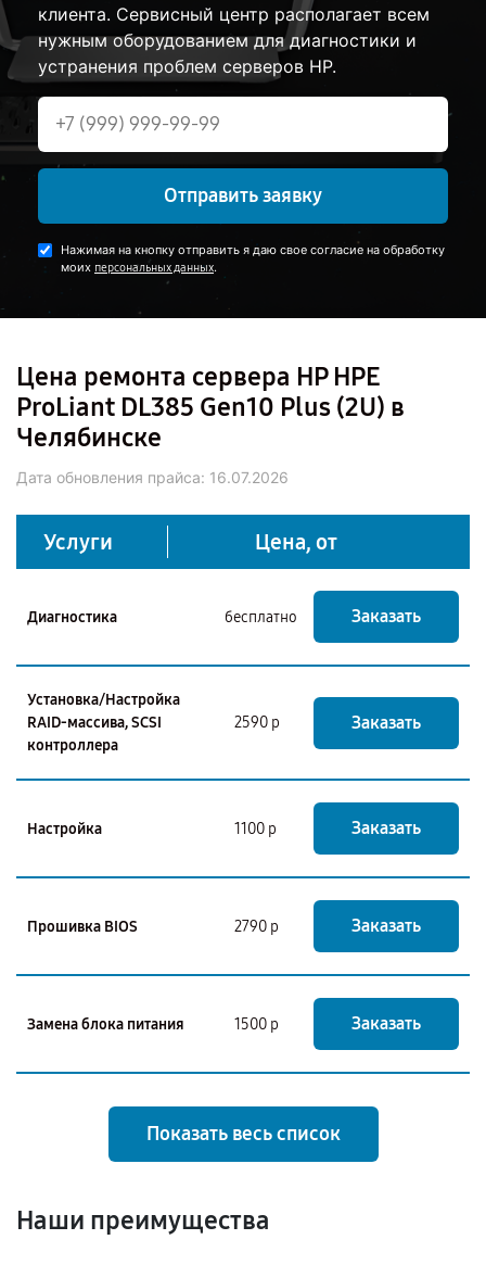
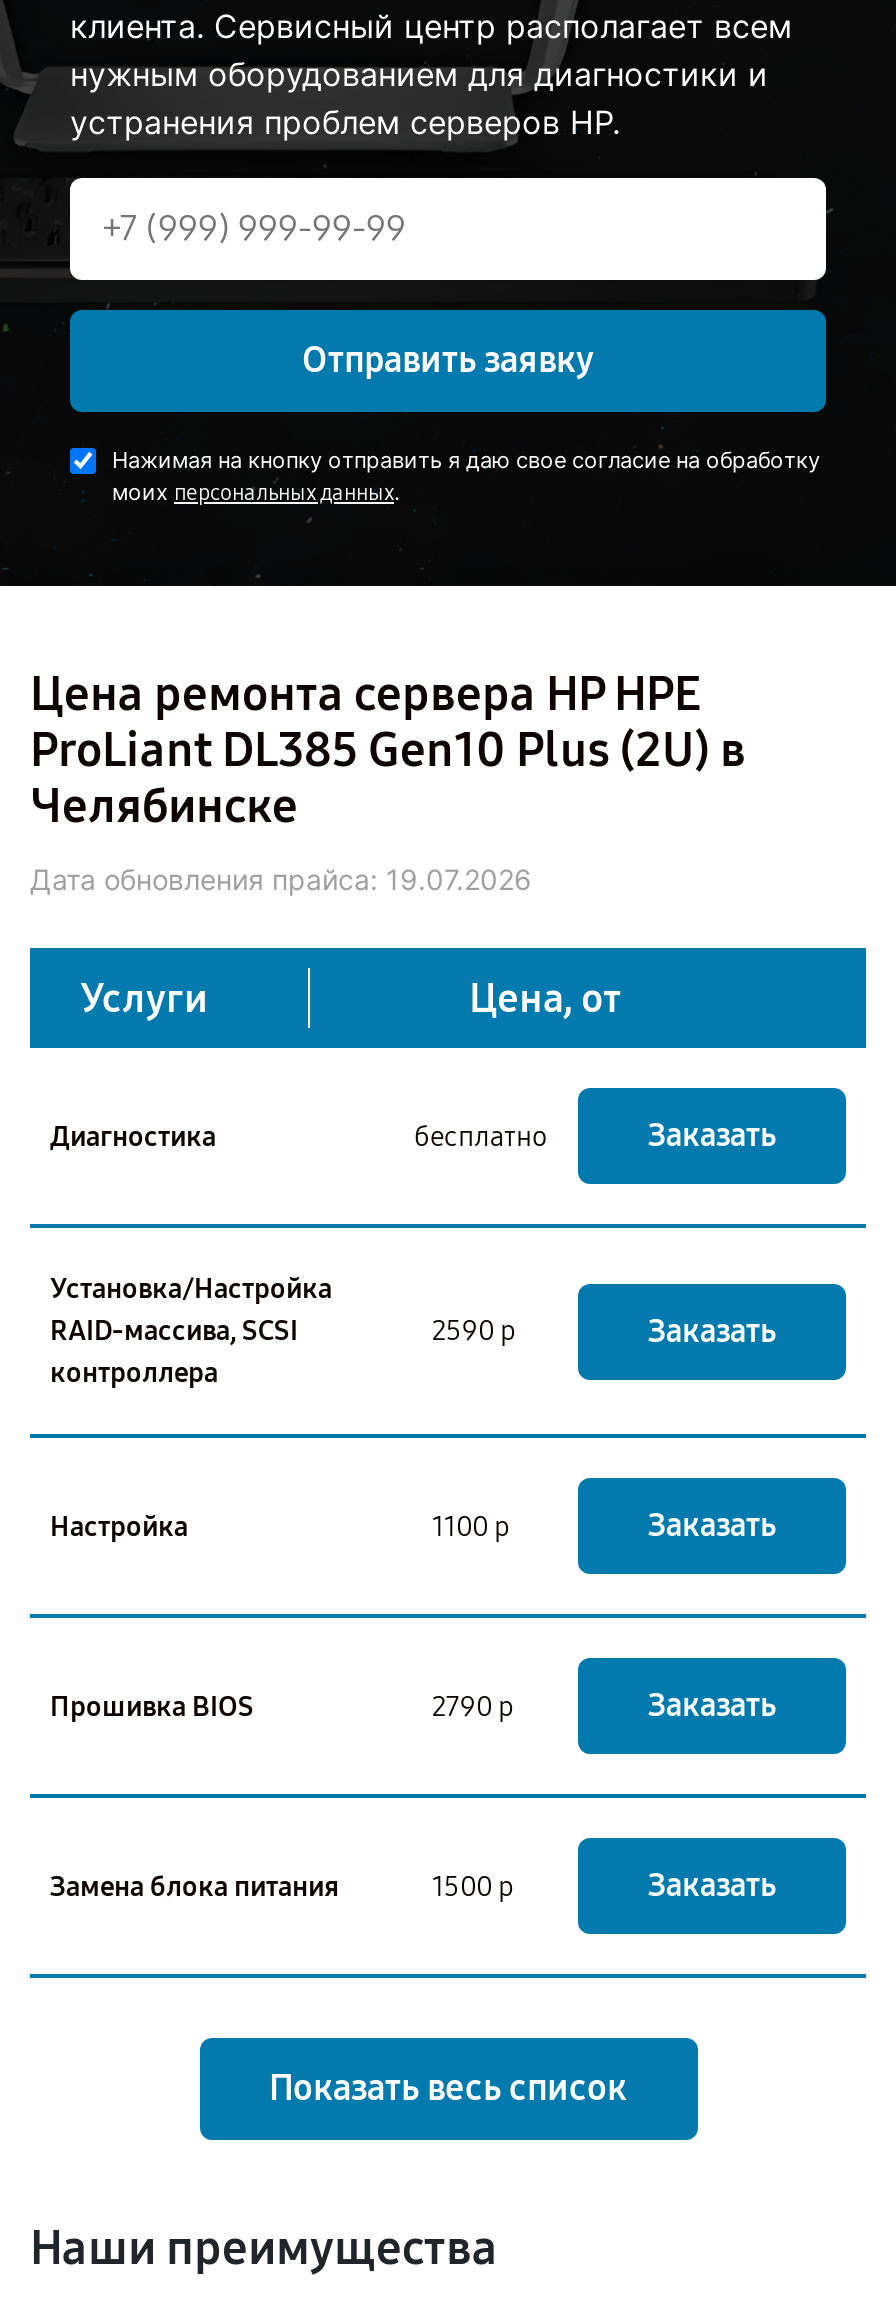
- Дата обновления прайса: 16.07.2026
+ Дата обновления прайса: 19.07.2026
